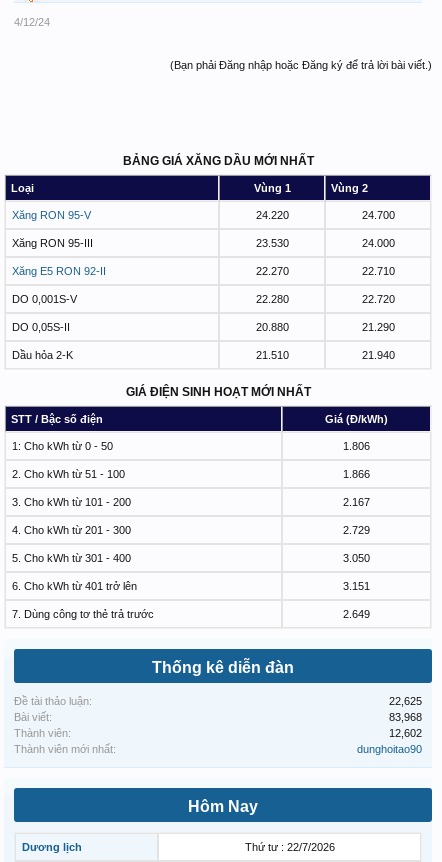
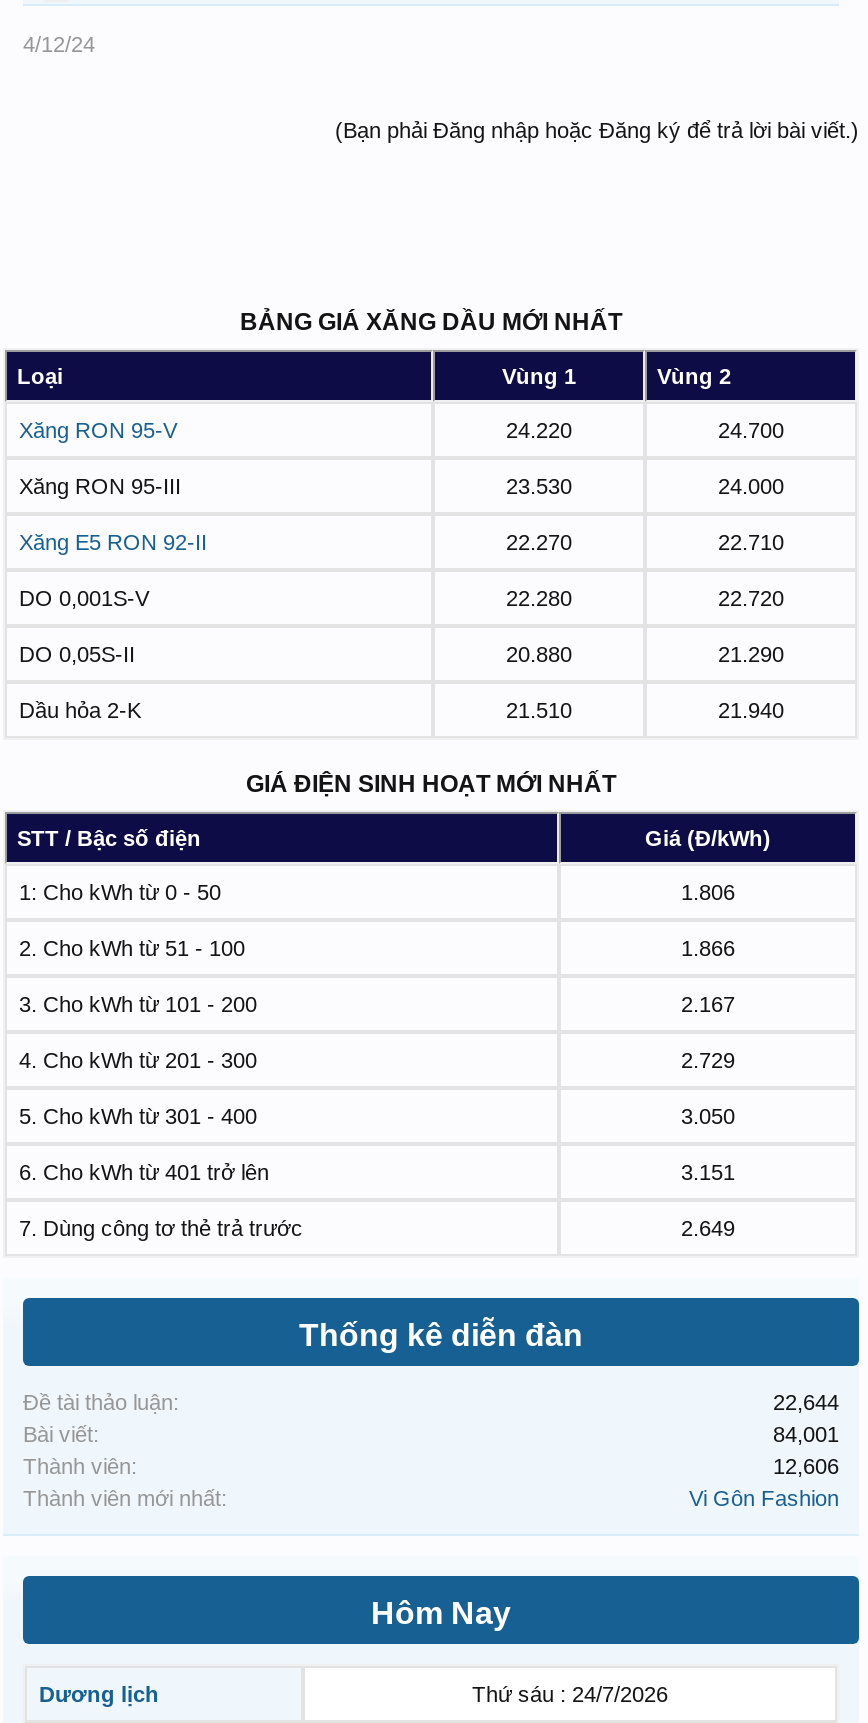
- 22,625
+ 22,644

- 83,968
+ 84,001

- 12,602
+ 12,606

- dunghoitao90
+ Vi Gôn Fashion

- Thứ tư : 22/7/2026
+ Thứ sáu : 24/7/2026
